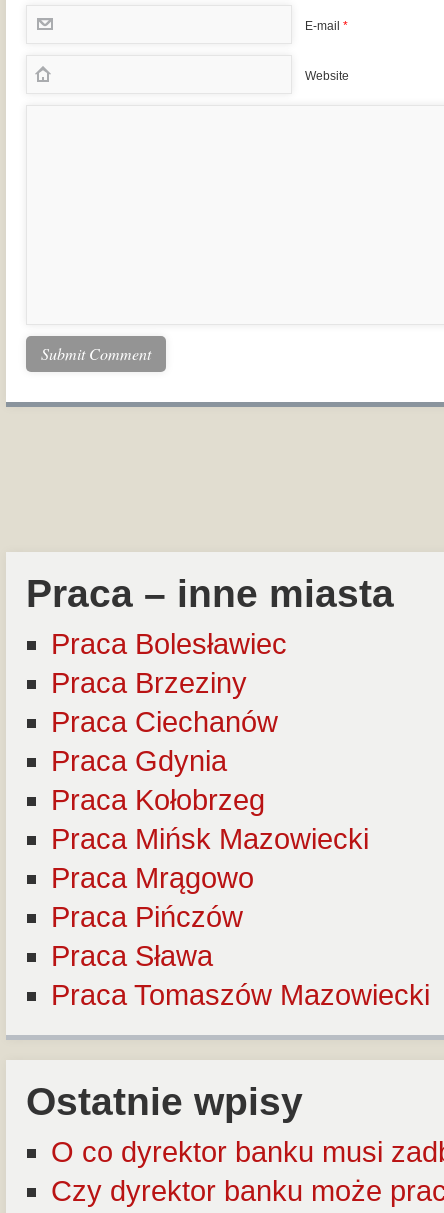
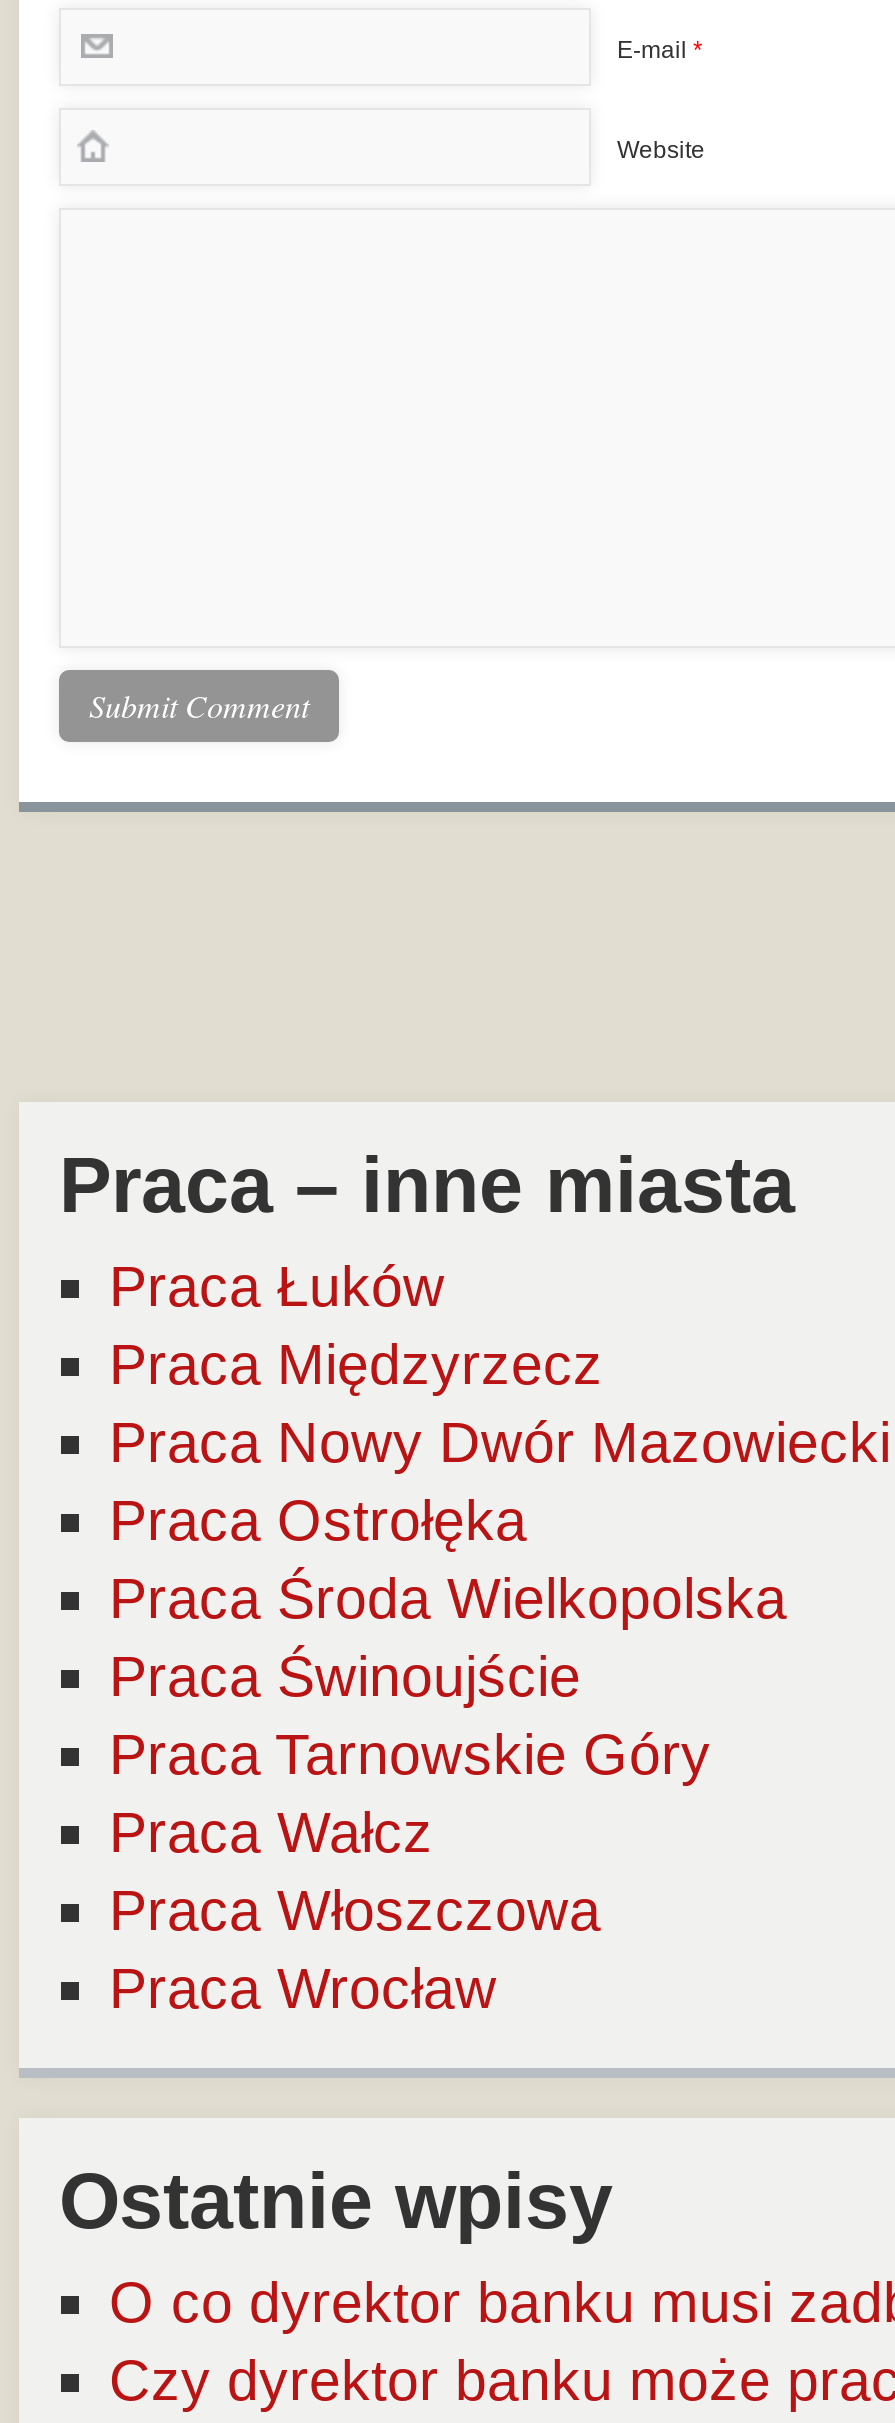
- Praca Bolesławiec
- Praca Brzeziny
- Praca Ciechanów
- Praca Gdynia
- Praca Kołobrzeg
- Praca Mińsk Mazowiecki
- Praca Mrągowo
- Praca Pińczów
- Praca Sława
- Praca Tomaszów Mazowiecki
+ Praca Łuków
+ Praca Międzyrzecz
+ Praca Nowy Dwór Mazowiecki
+ Praca Ostrołęka
+ Praca Środa Wielkopolska
+ Praca Świnoujście
+ Praca Tarnowskie Góry
+ Praca Wałcz
+ Praca Włoszczowa
+ Praca Wrocław
